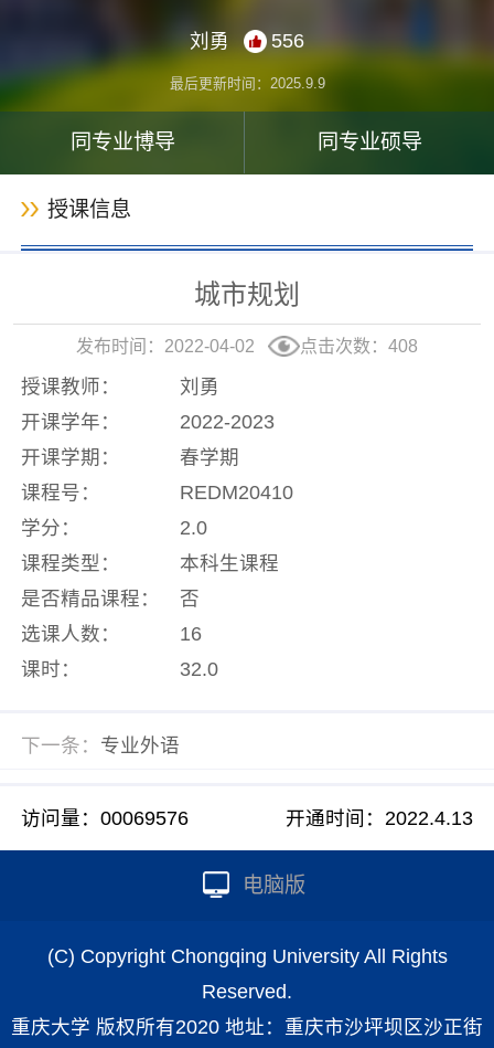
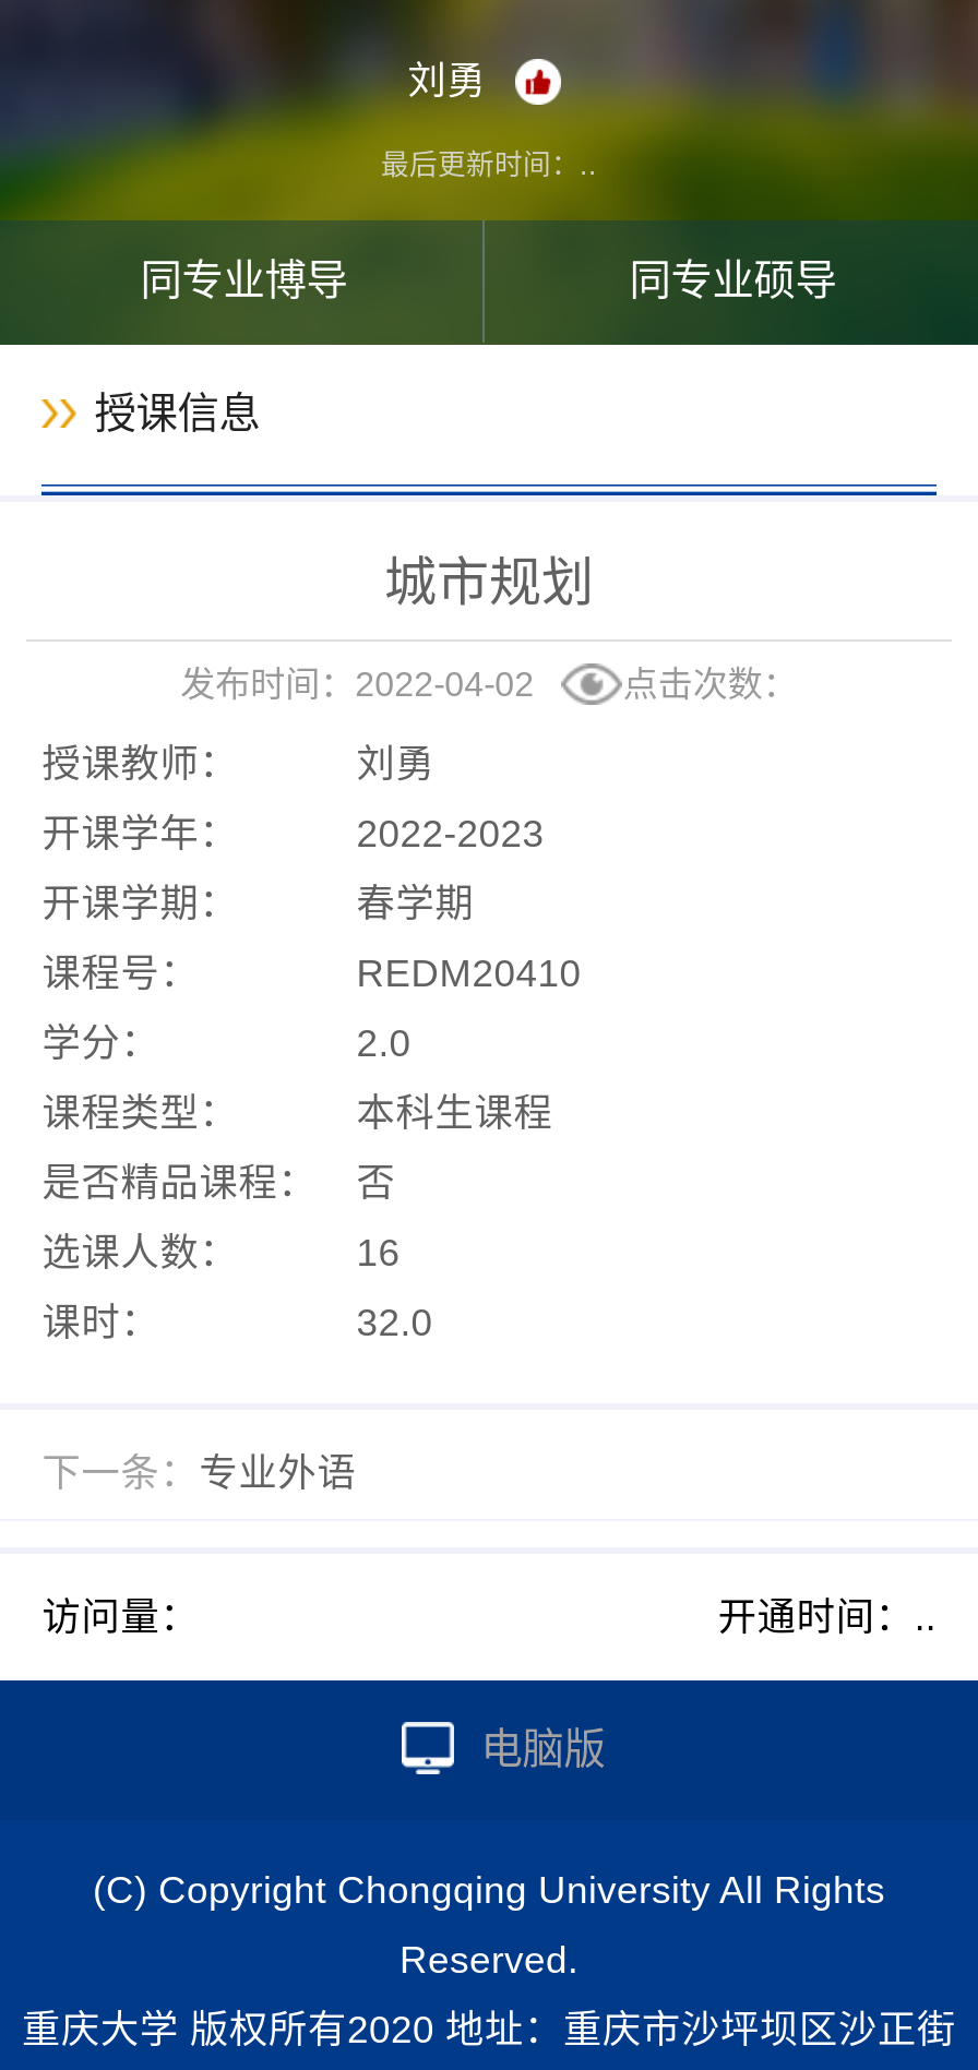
- 556
- 最后更新时间：2025. 9. 9
+ 最后更新时间：..

- 点击次数：408
+ 点击次数：

- 访问量：00069576
- 开通时间：2022.4.13
+ 访问量：
+ 开通时间：..
